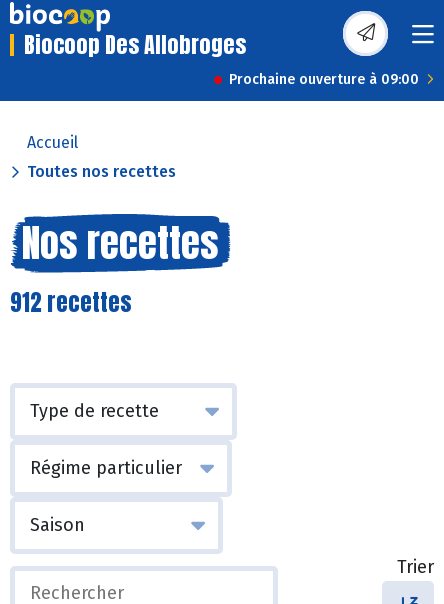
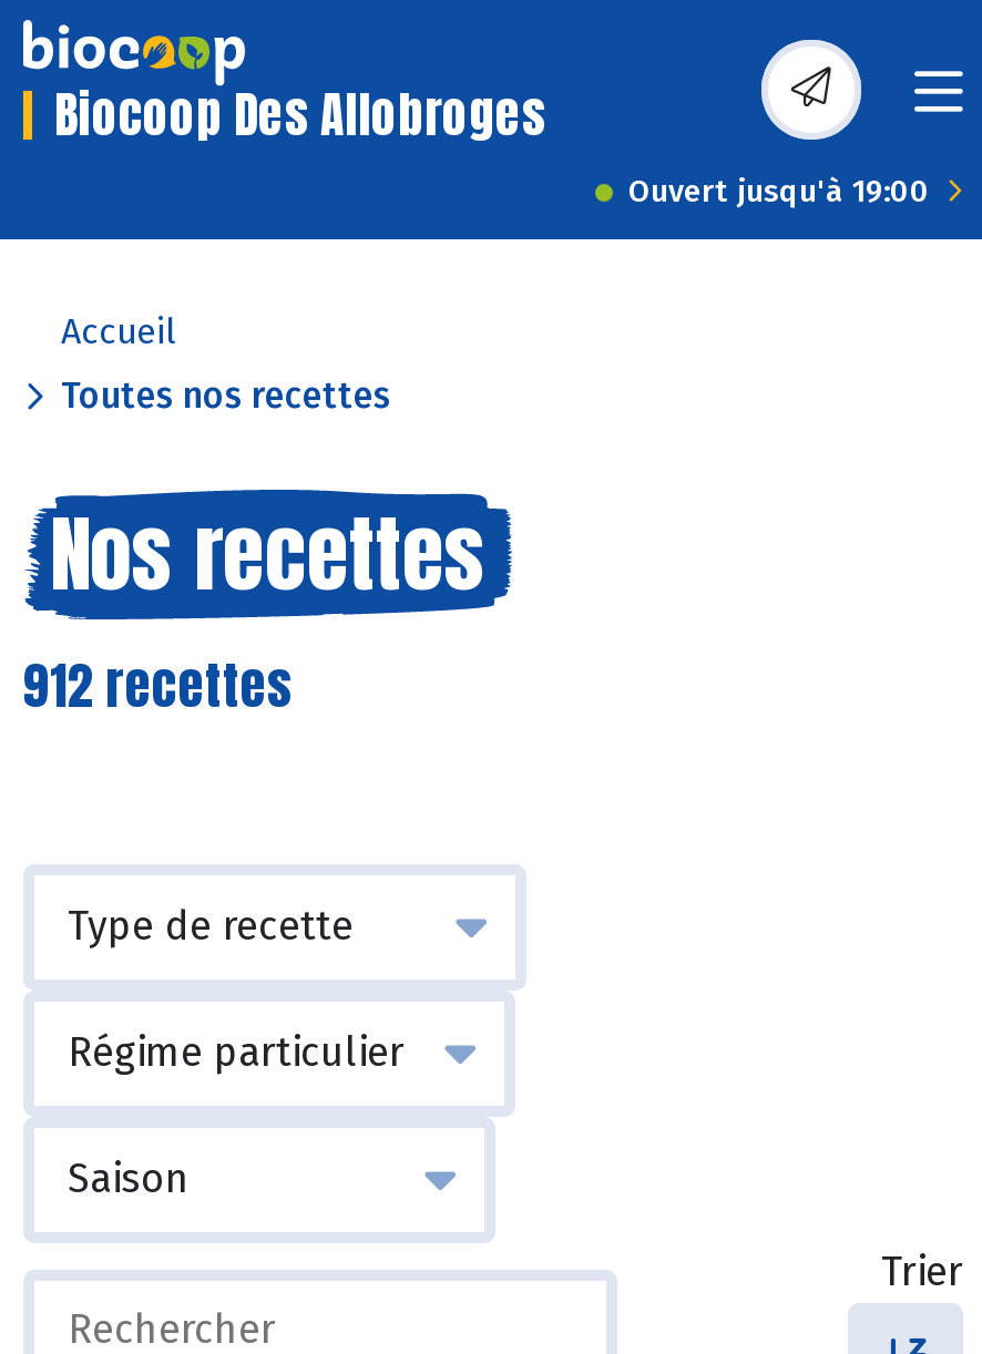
- Prochaine ouverture à 09:00
+ Ouvert jusqu'à 19:00
